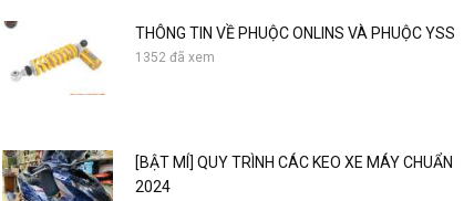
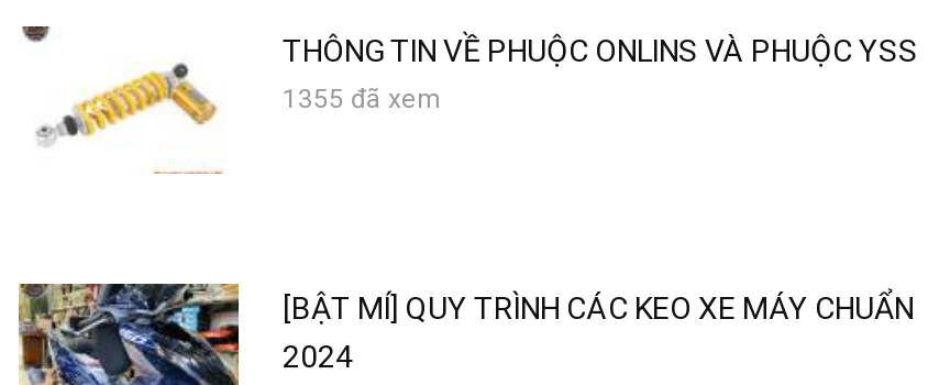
- 1352 đã xem
+ 1355 đã xem
